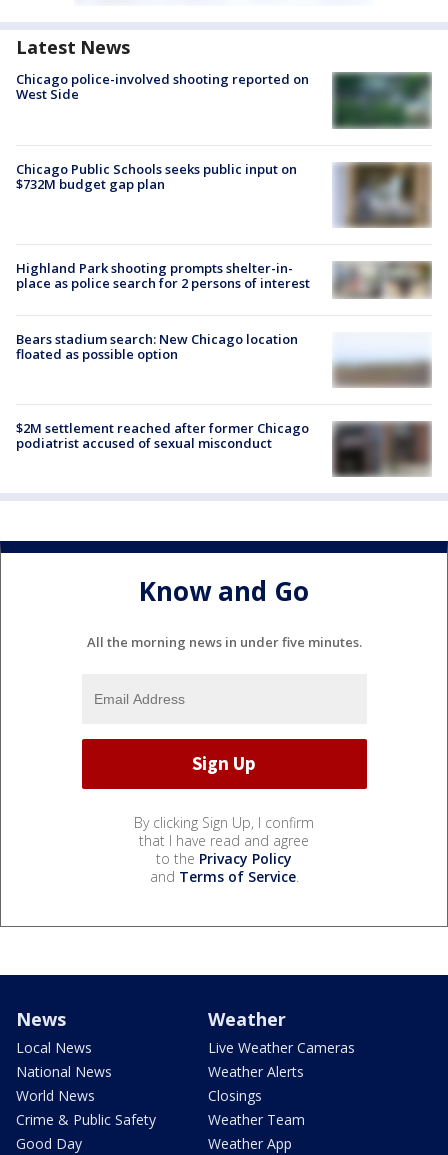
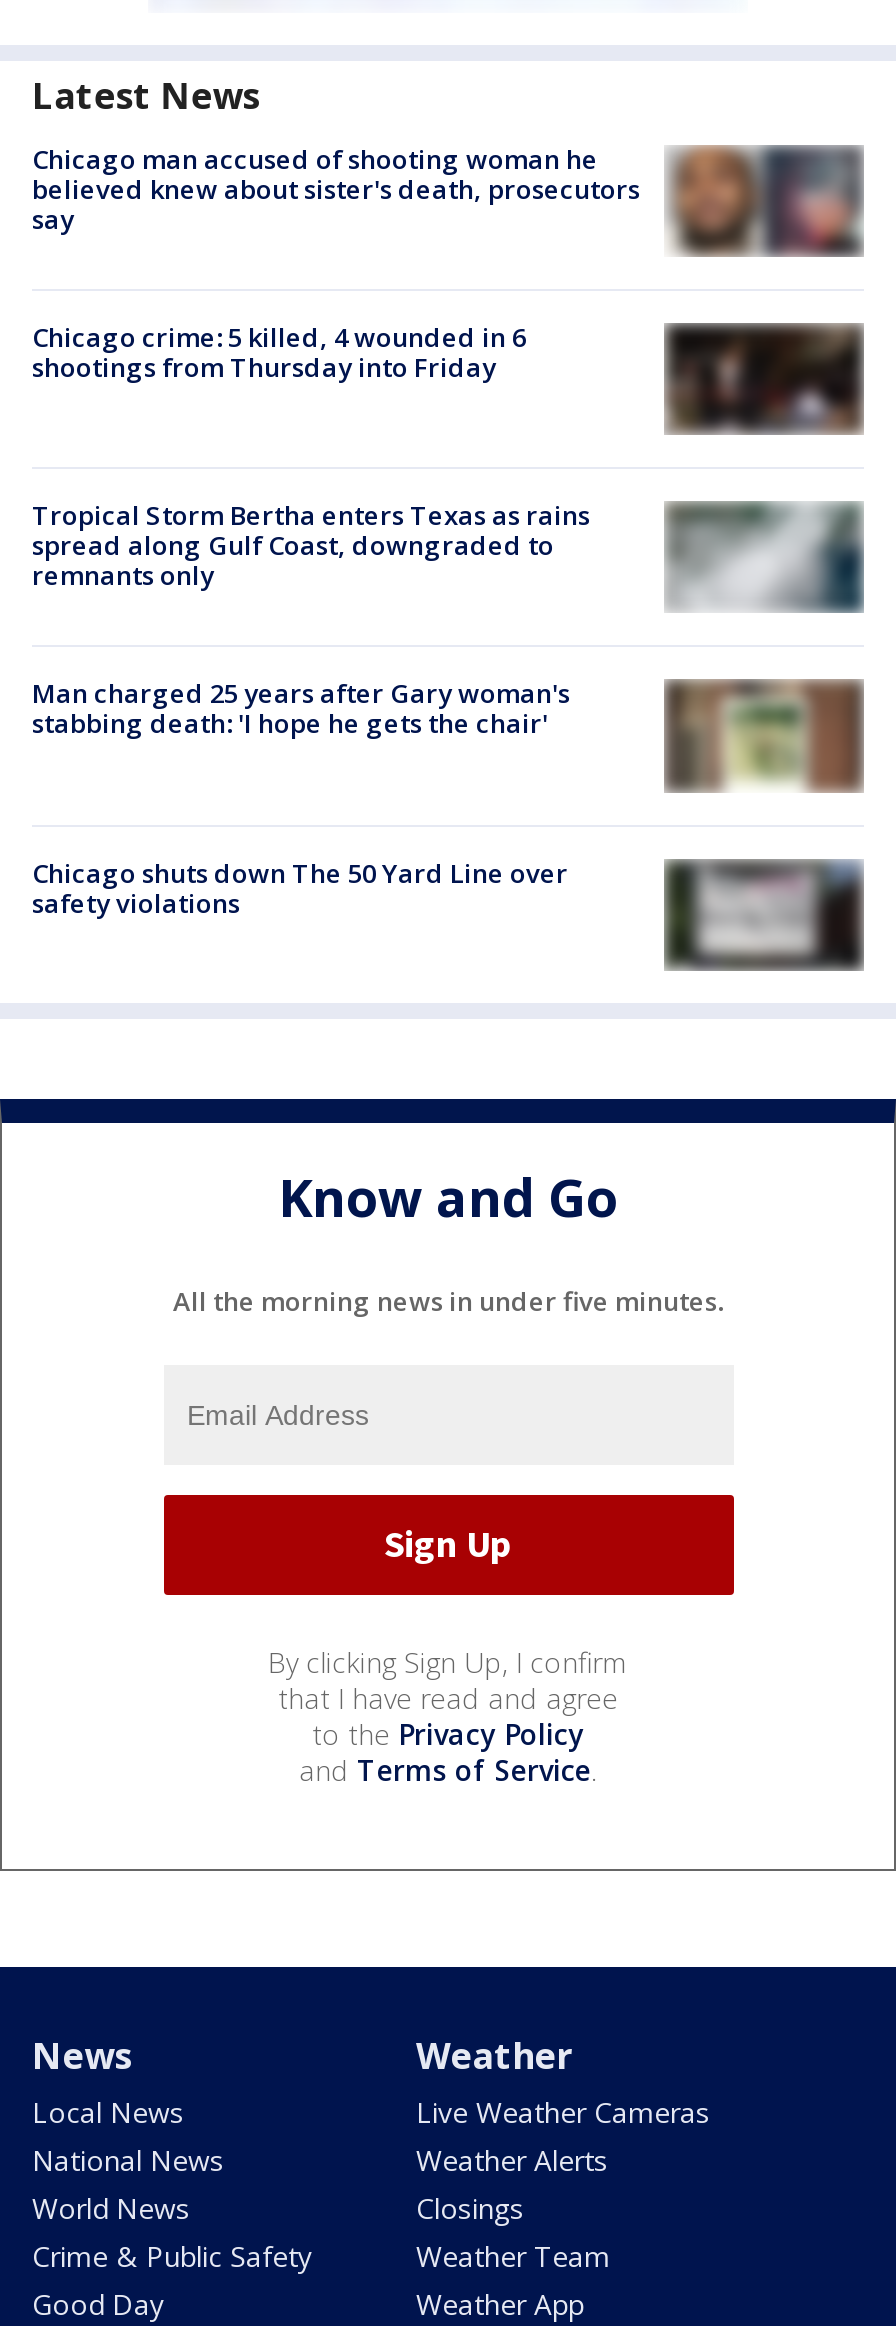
- [image]
- Chicago police-involved shooting reported on
- West Side
+ [image]
+ Chicago man accused of shooting woman he
+ believed knew about sister's death, prosecutors
+ say

- Chicago Public Schools seeks public input on
- $732M budget gap plan
+ Chicago crime: 5 killed, 4 wounded in 6
+ shootings from Thursday into Friday

- [image]
+ [image]

- [image]
- Highland Park shooting prompts shelter-in-
- place as police search for 2 persons of interest
+ [image]
+ Tropical Storm Bertha enters Texas as rains
+ spread along Gulf Coast, downgraded to
+ remnants only

- Bears stadium search: New Chicago location
- floated as possible option
+ Man charged 25 years after Gary woman's
+ stabbing death: 'I hope he gets the chair'

- [image]
+ [image]

- $2M settlement reached after former Chicago
- podiatrist accused of sexual misconduct
+ Chicago shuts down The 50 Yard Line over
+ safety violations

- [image]
+ [image]
